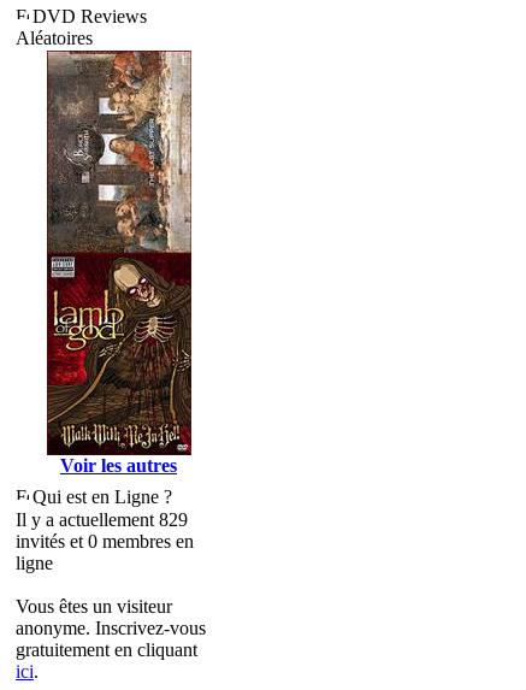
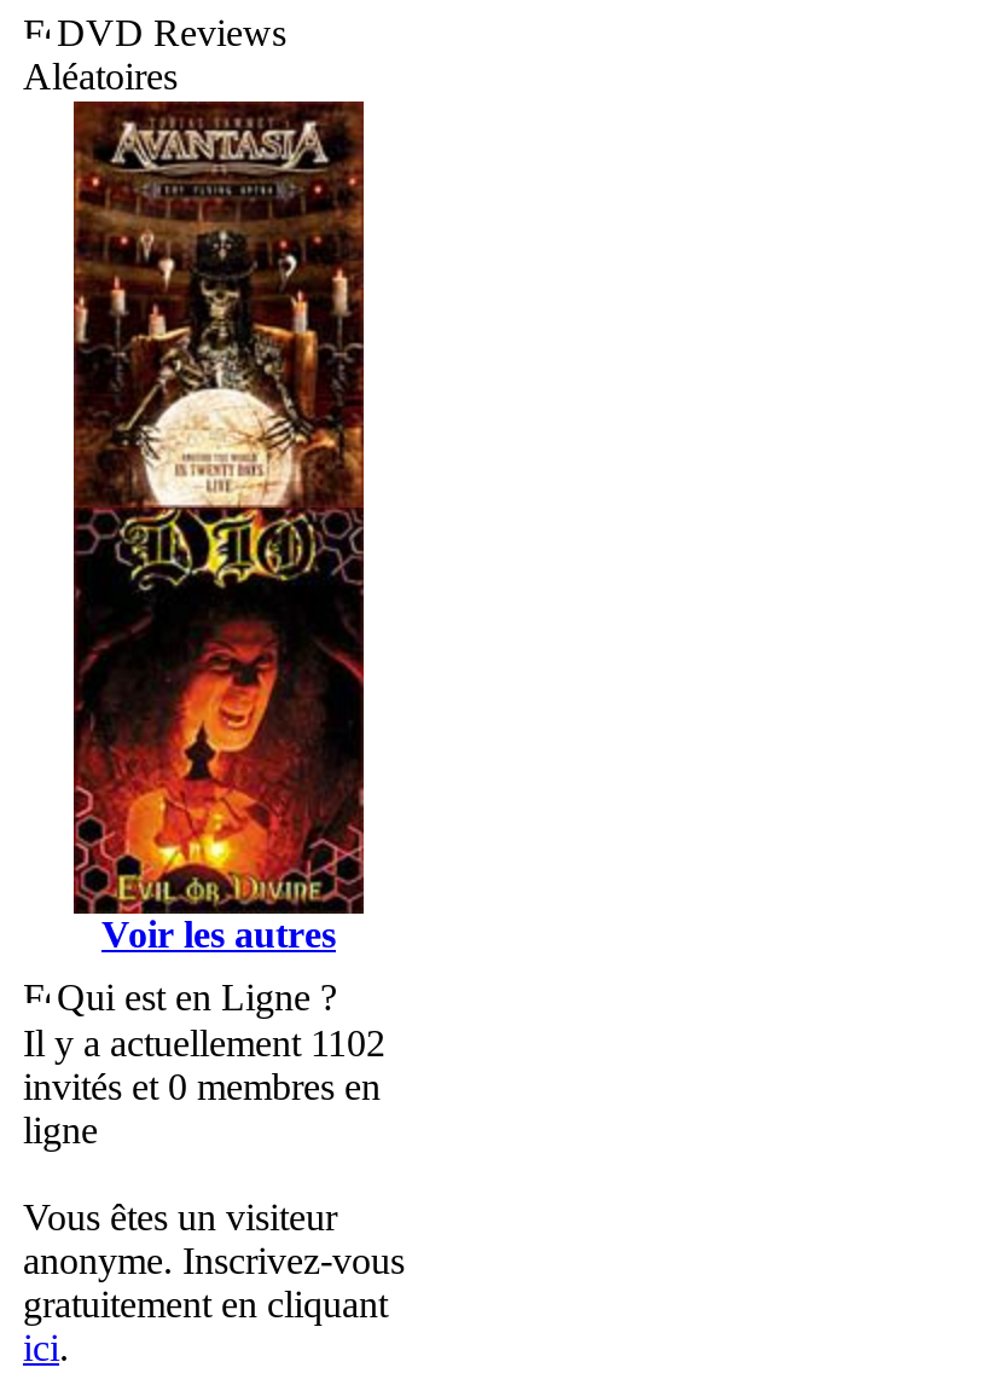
- [image]
+ [image]

- Il y a actuellement 829
+ Il y a actuellement 1102
